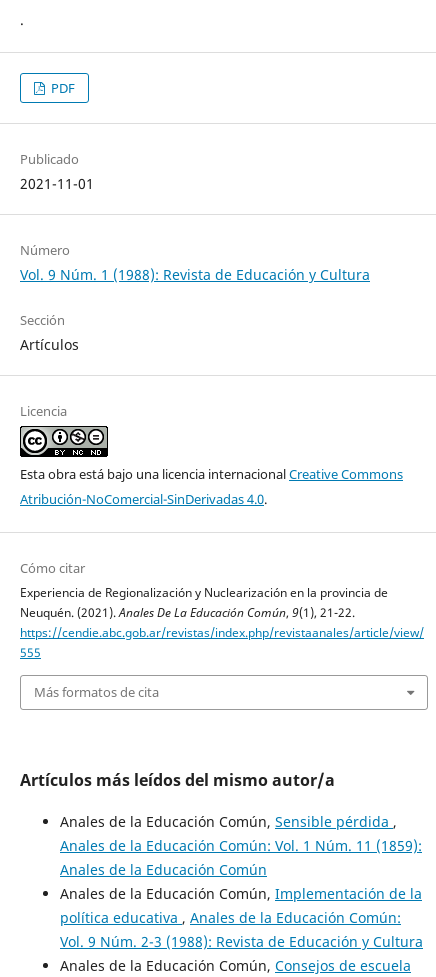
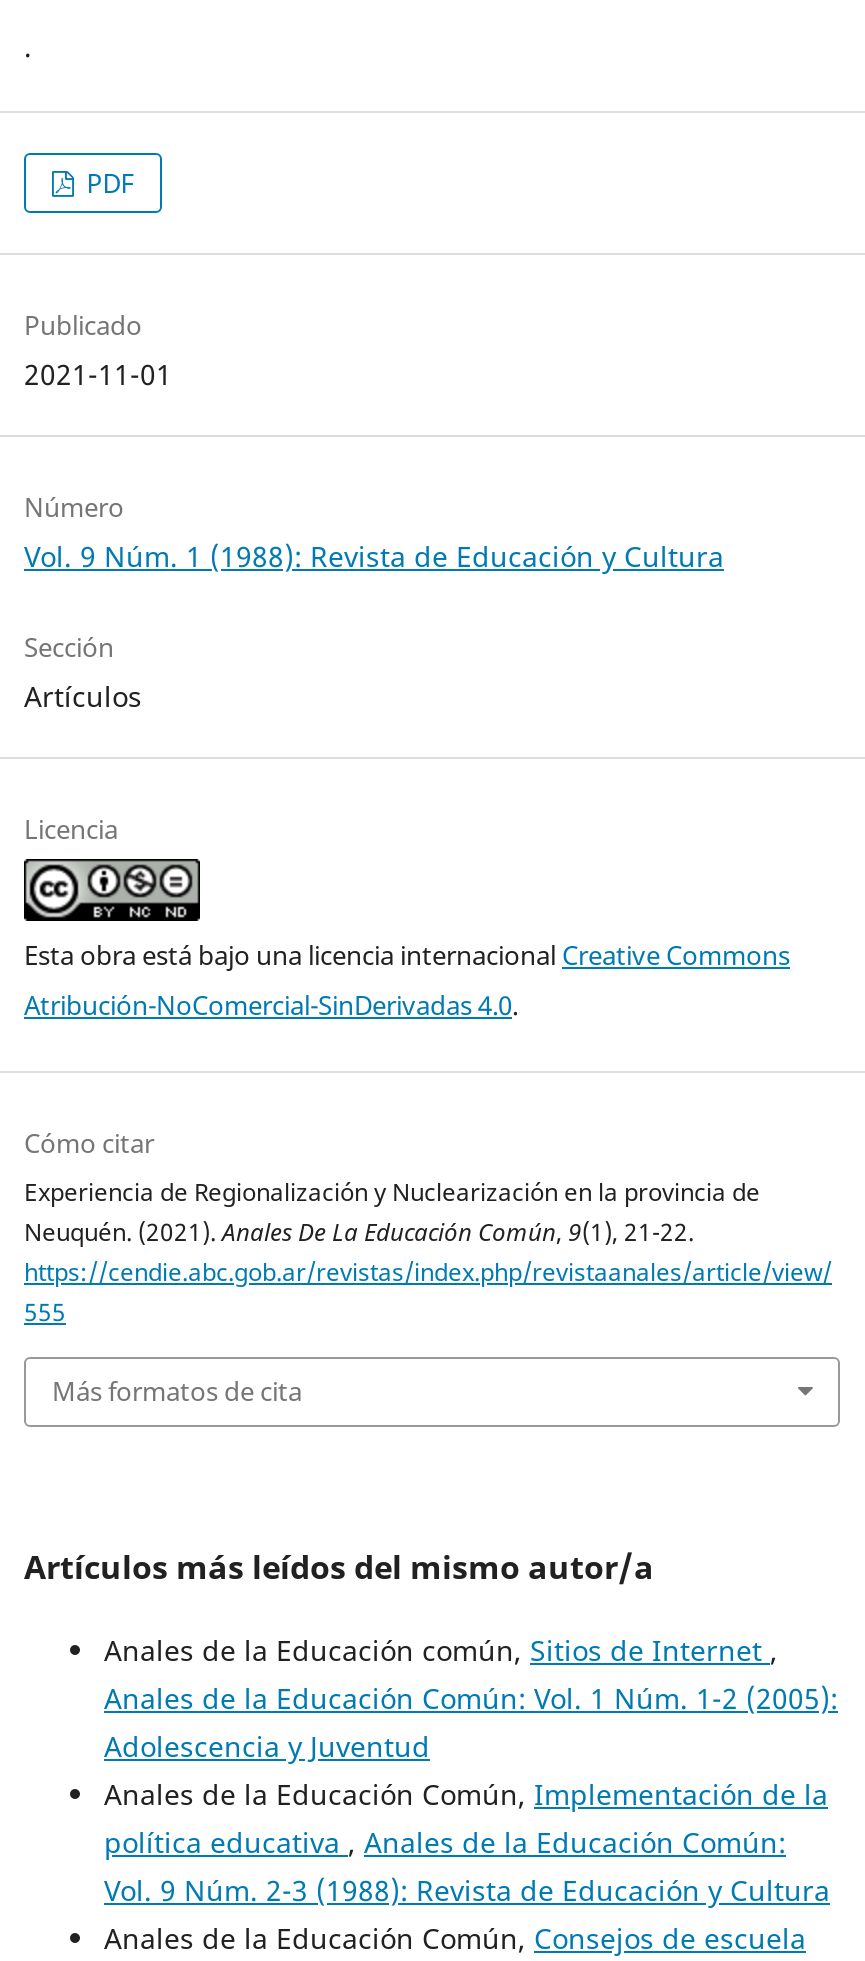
- Anales de la Educación Común, Sensible pérdida,
- Anales de la Educación Común: Vol. 1 Núm. 11 (1859):
- Anales de la Educación Común
+ Anales de la Educación común, Sitios de Internet,
+ Anales de la Educación Común: Vol. 1 Núm. 1-2 (2005):
+ Adolescencia y Juventud
